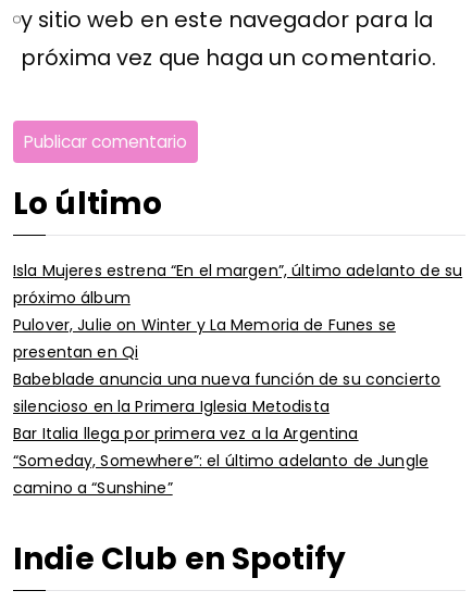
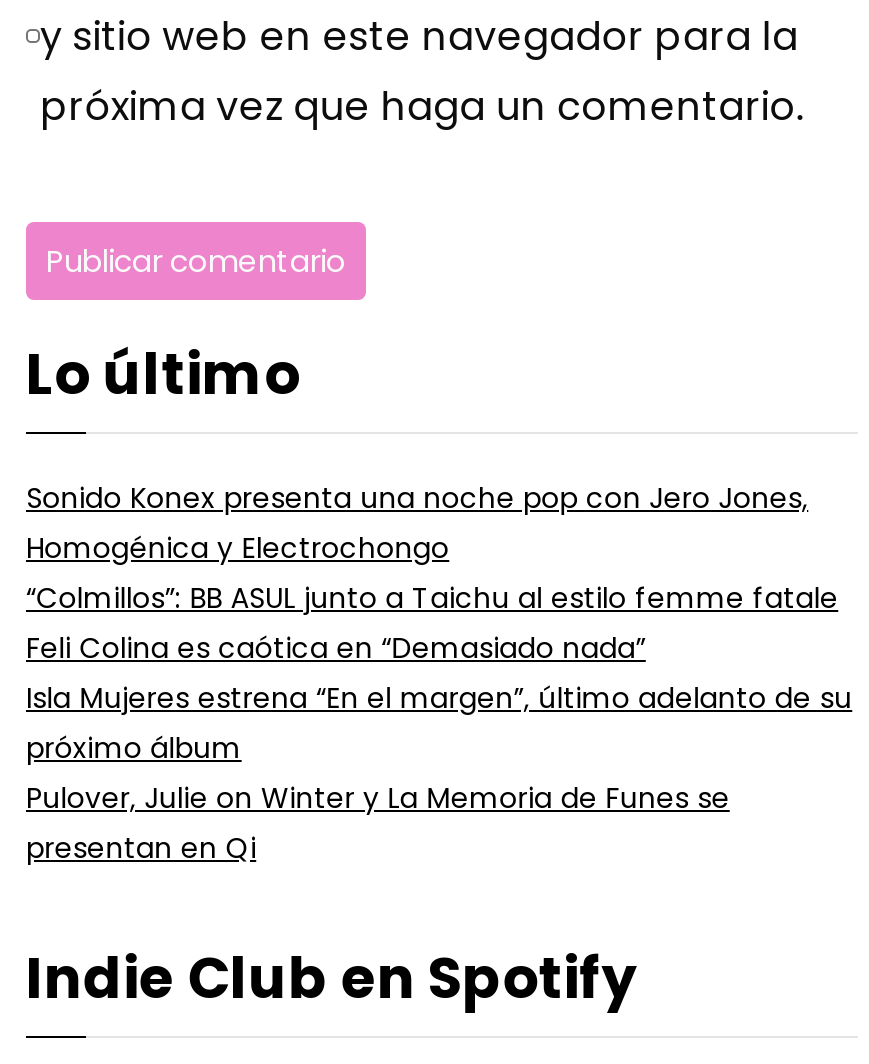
+ Sonido Konex presenta una noche pop con Jero Jones,
+ Homogénica y Electrochongo
+ “Colmillos”: BB ASUL junto a Taichu al estilo femme fatale
+ Feli Colina es caótica en “Demasiado nada”

moved down: Isla Mujeres estrena “En el margen”, último adelanto de su | próximo álbum | Pulover, Julie on Winter y La Memoria de Funes se | presentan en Qi

- Babeblade anuncia una nueva función de su concierto
- silencioso en la Primera Iglesia Metodista
- Bar Italia llega por primera vez a la Argentina
- “Someday, Somewhere”: el último adelanto de Jungle
- camino a “Sunshine”
